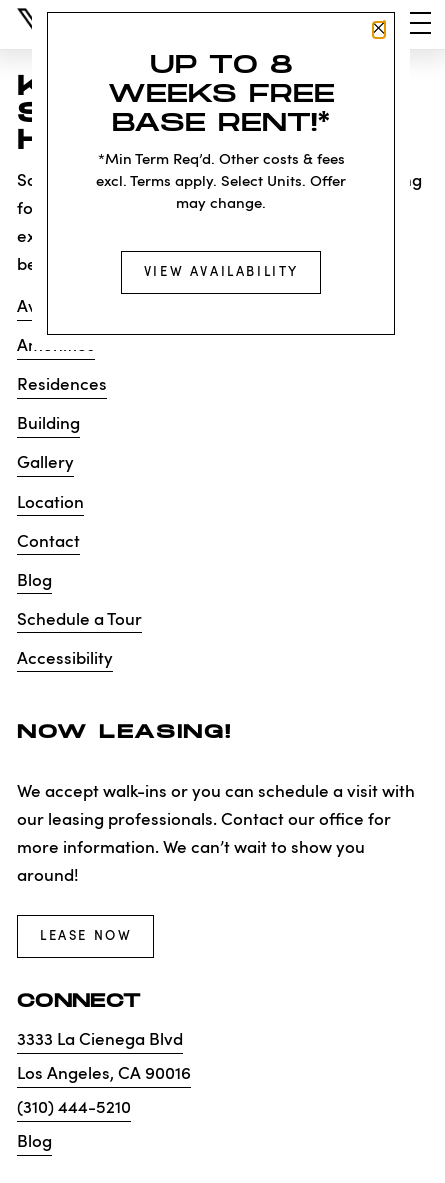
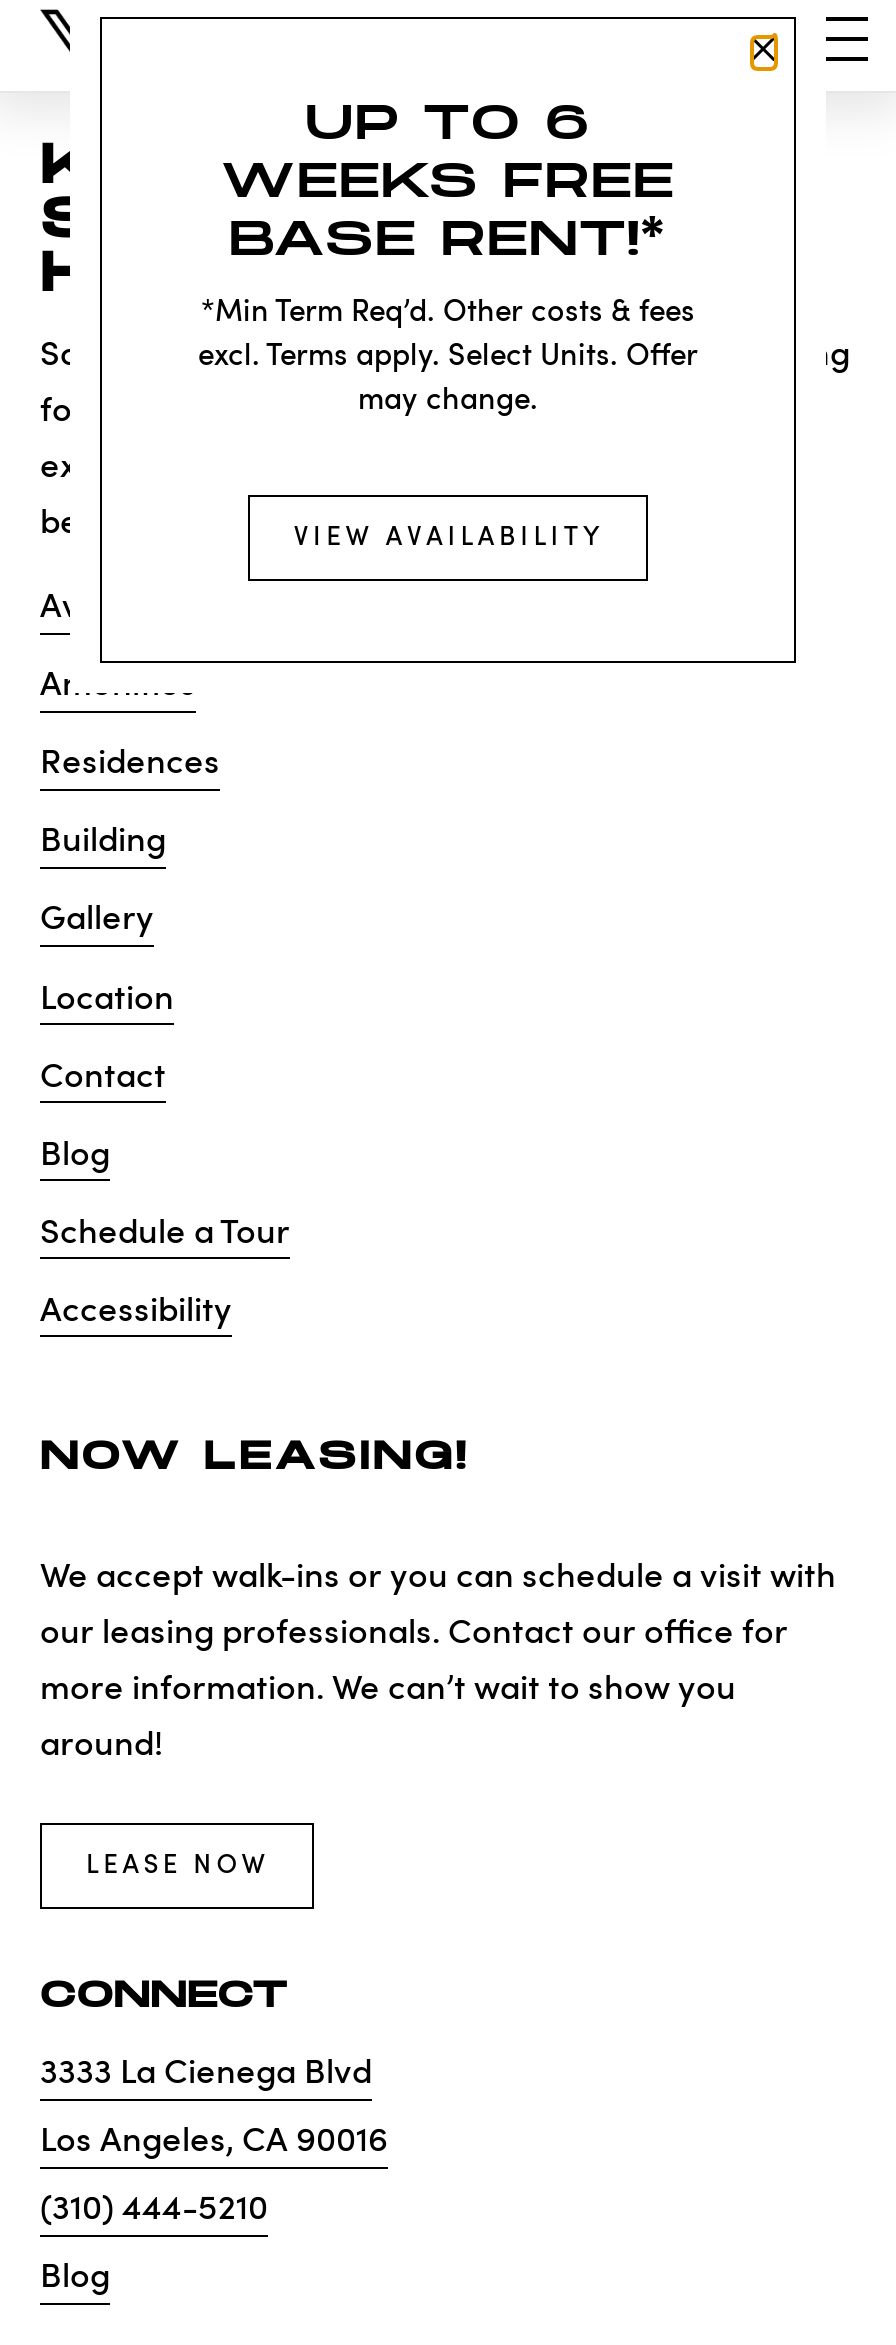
- UP TO 8
+ UP TO 6
